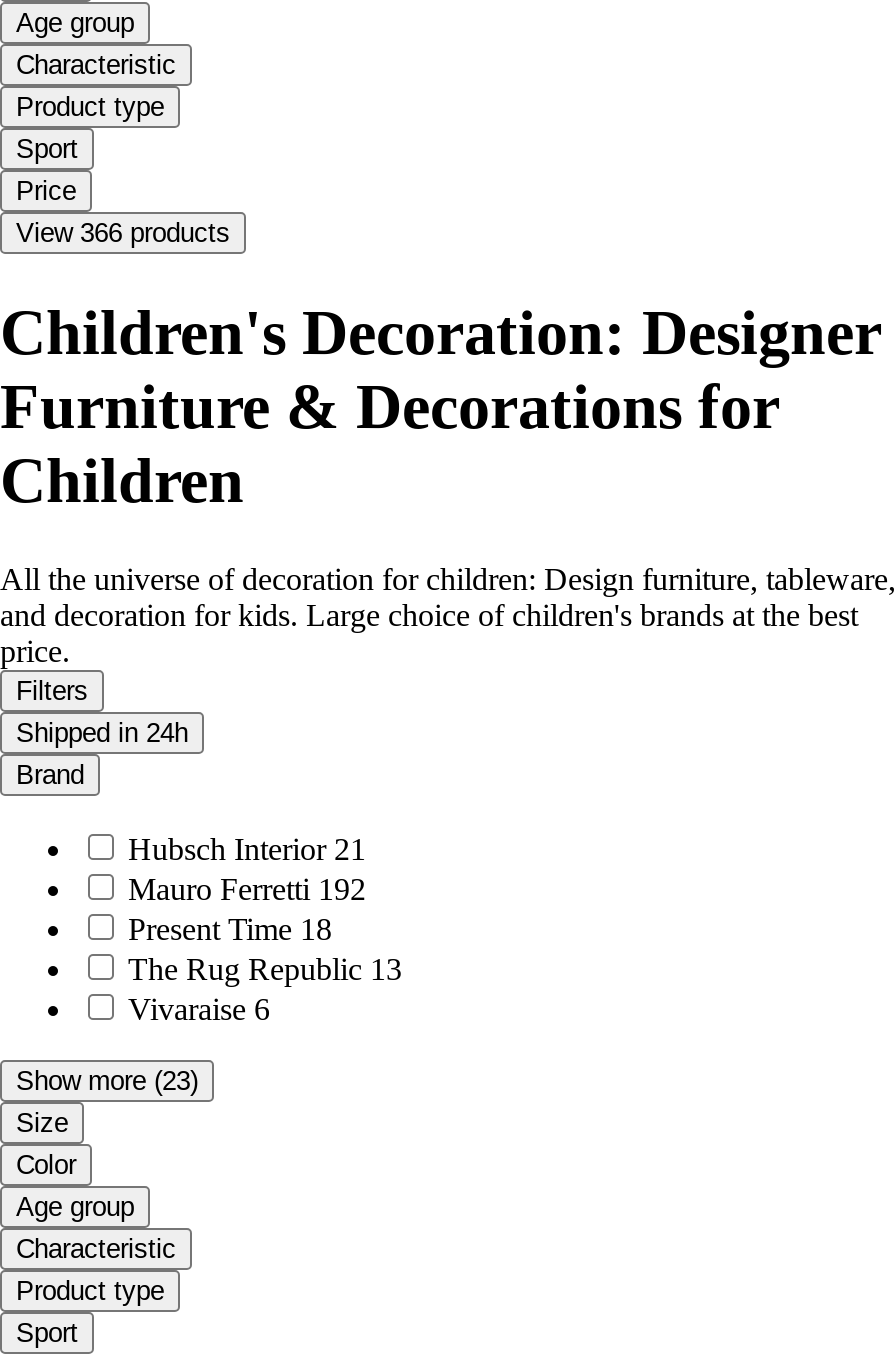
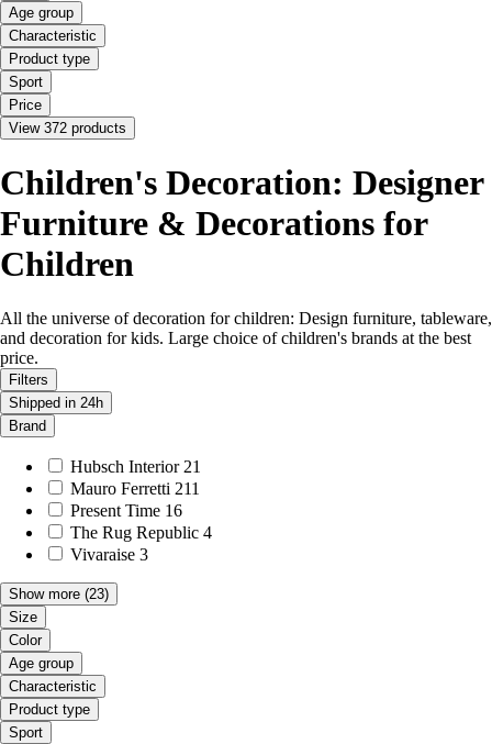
- View 366 products
+ View 372 products

- Mauro Ferretti 192
+ Mauro Ferretti 211

- Present Time 18
+ Present Time 16

- The Rug Republic 13
+ The Rug Republic 4

- Vivaraise 6
+ Vivaraise 3
